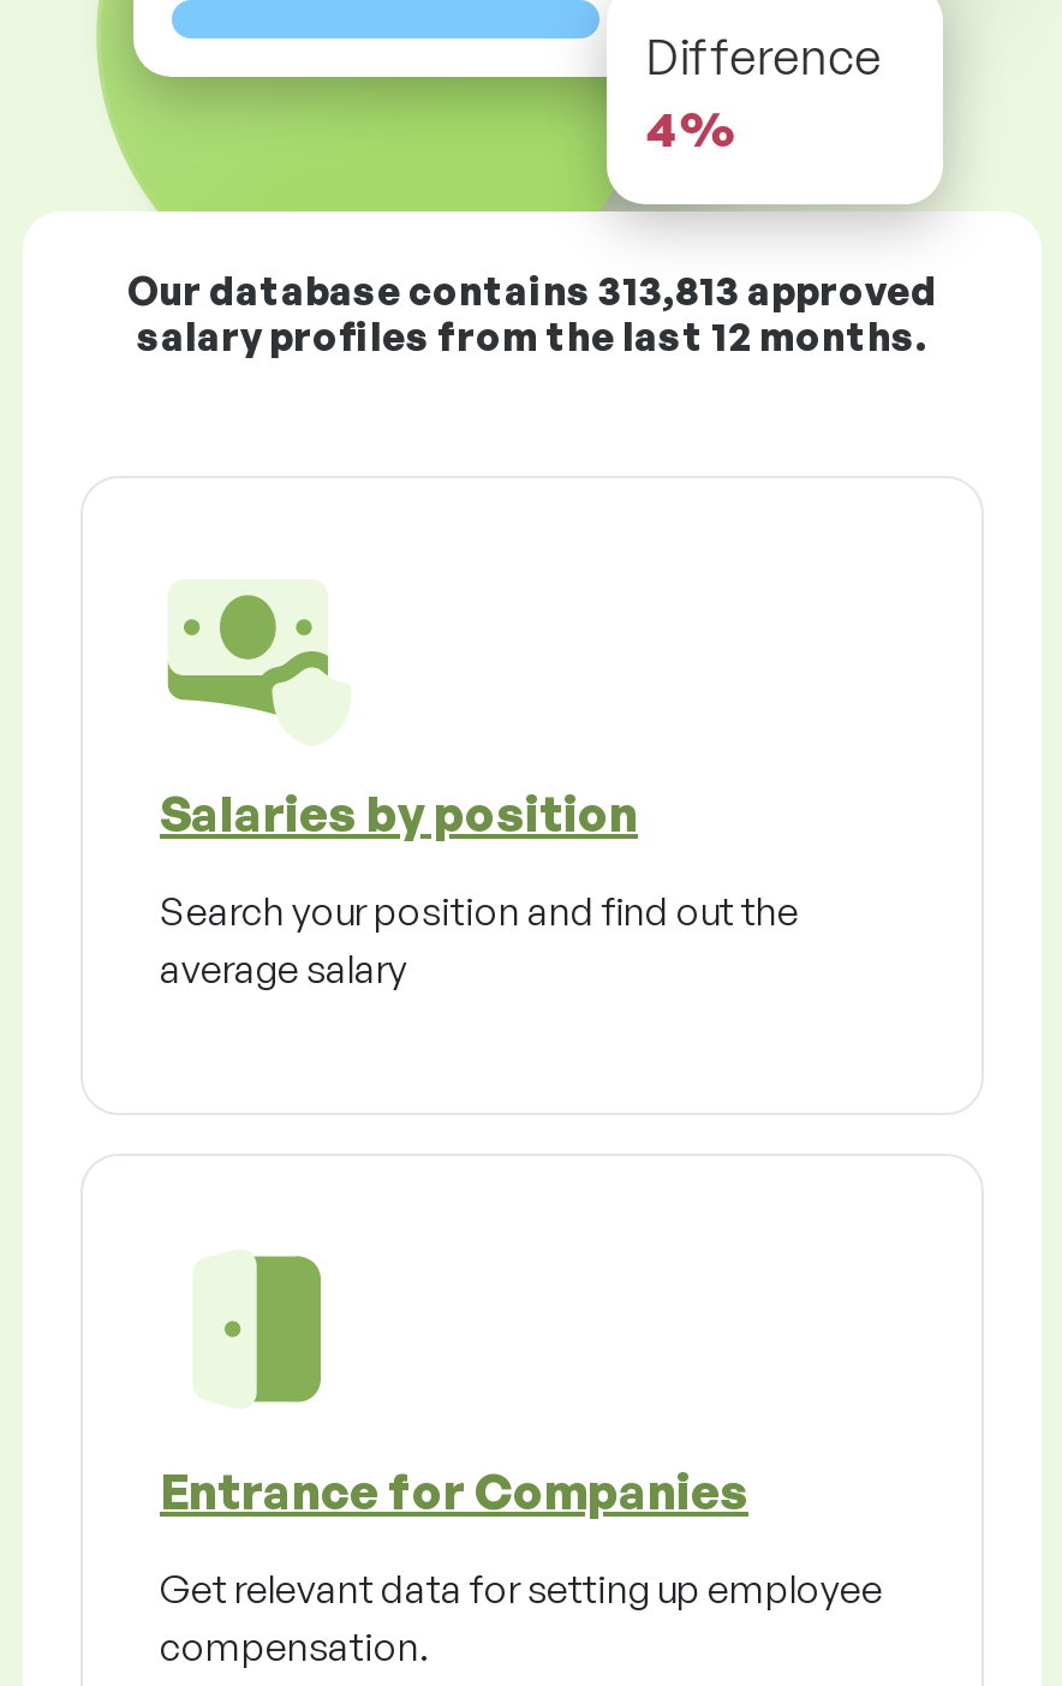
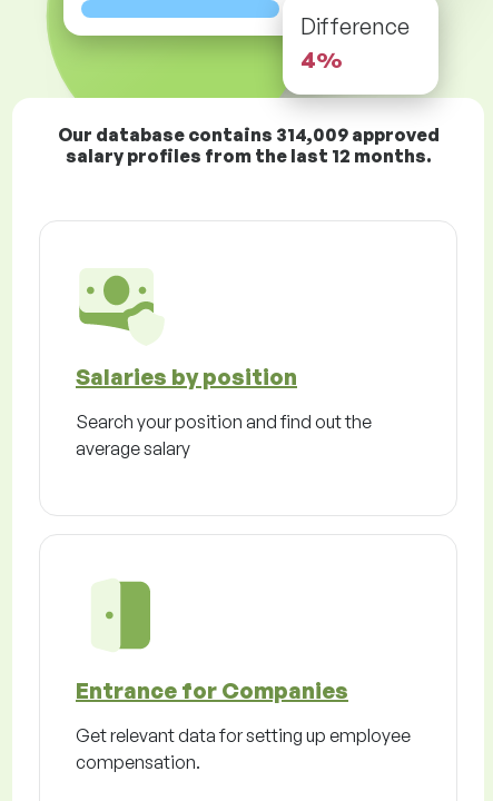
- Our database contains 313,813 approved
+ Our database contains 314,009 approved
